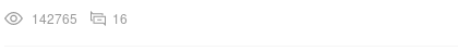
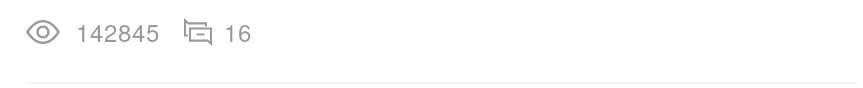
- 142765 16
+ 142845 16
